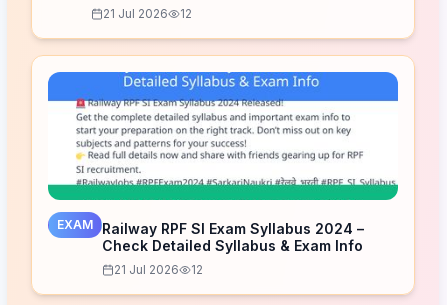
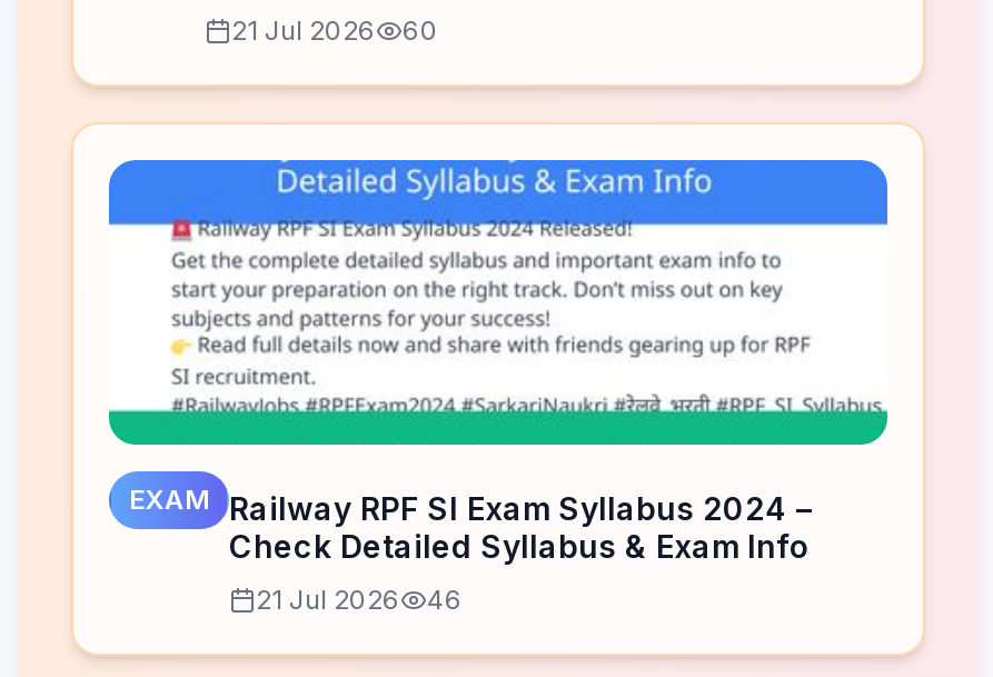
- 21 Jul 2026 12
+ 21 Jul 2026 60

- 21 Jul 2026 12
+ 21 Jul 2026 46
